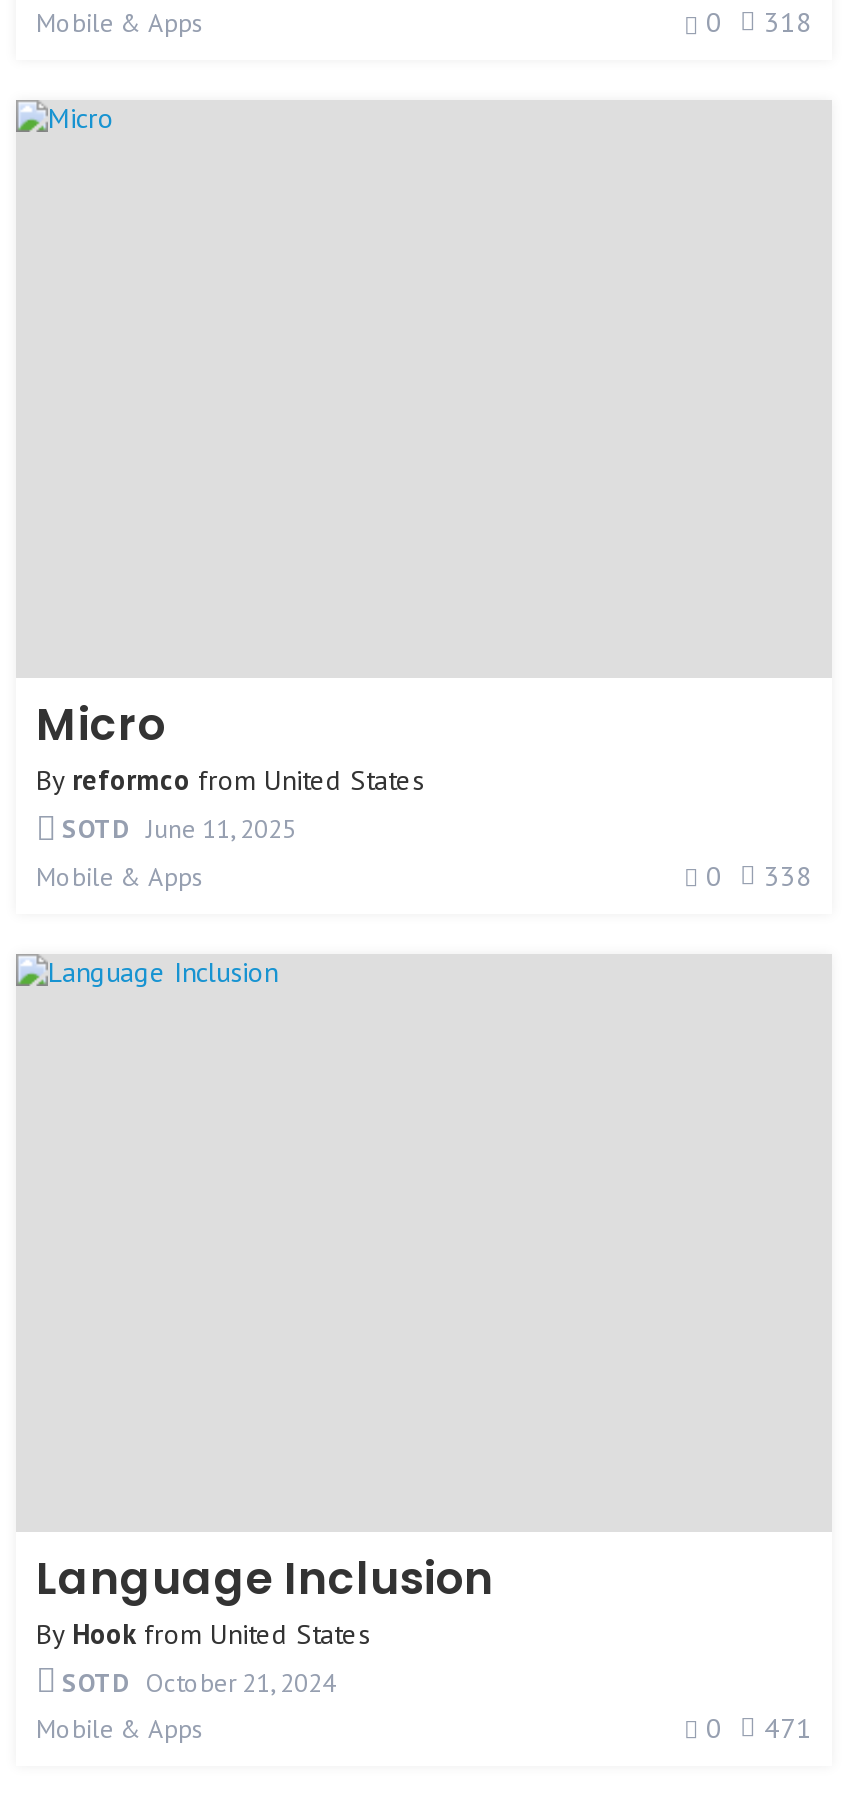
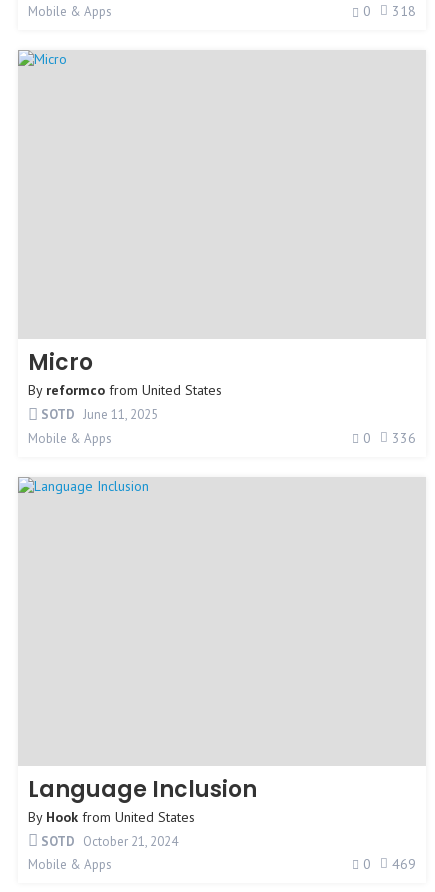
- 0 338
+ 0 336

- 0 471
+ 0 469
